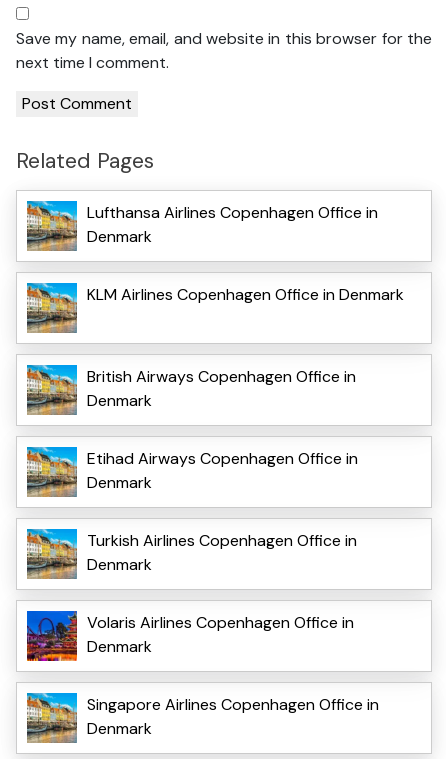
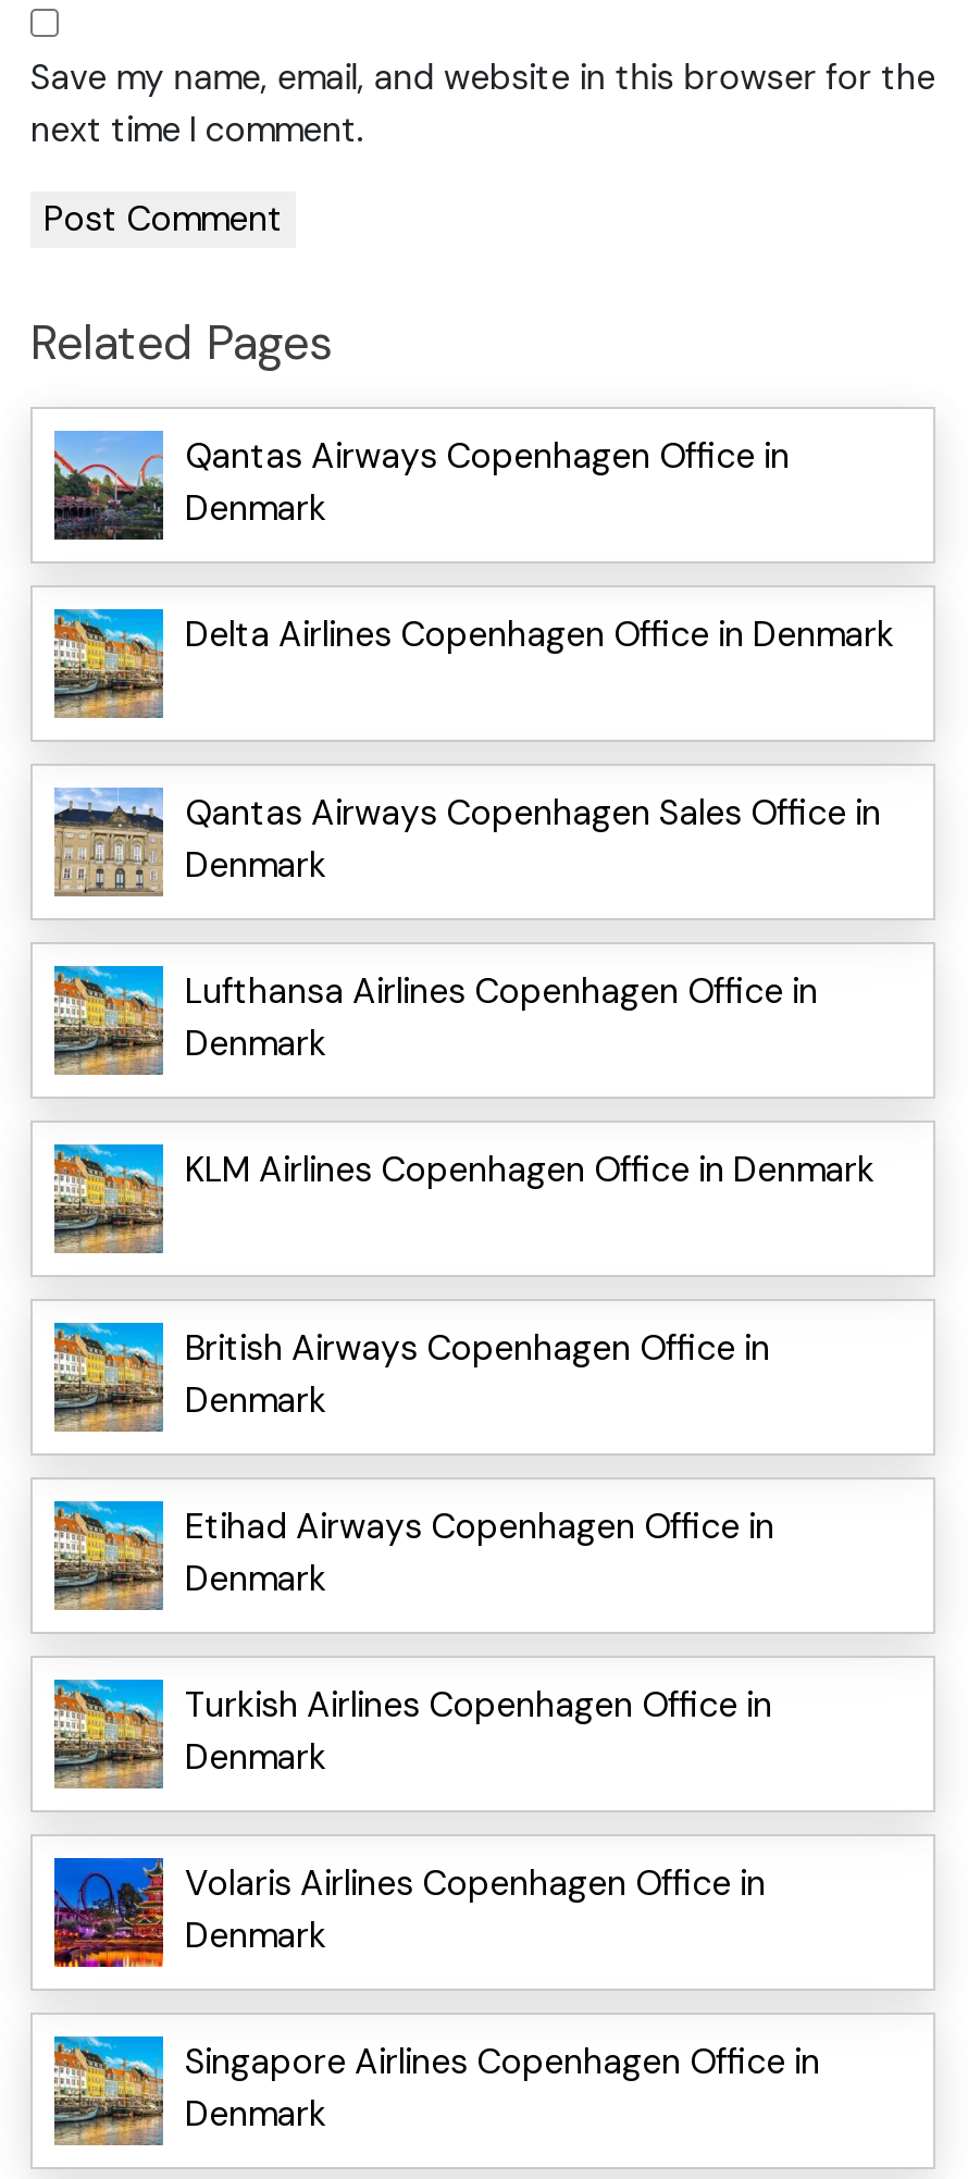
+ [image]
+ Qantas Airways Copenhagen Office in
+ Denmark
+ Delta Airlines Copenhagen Office in Denmark

+ [image]
+ Qantas Airways Copenhagen Sales Office in
+ Denmark
